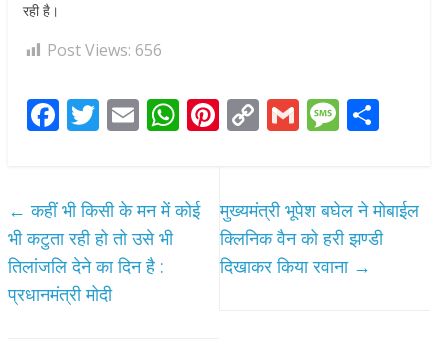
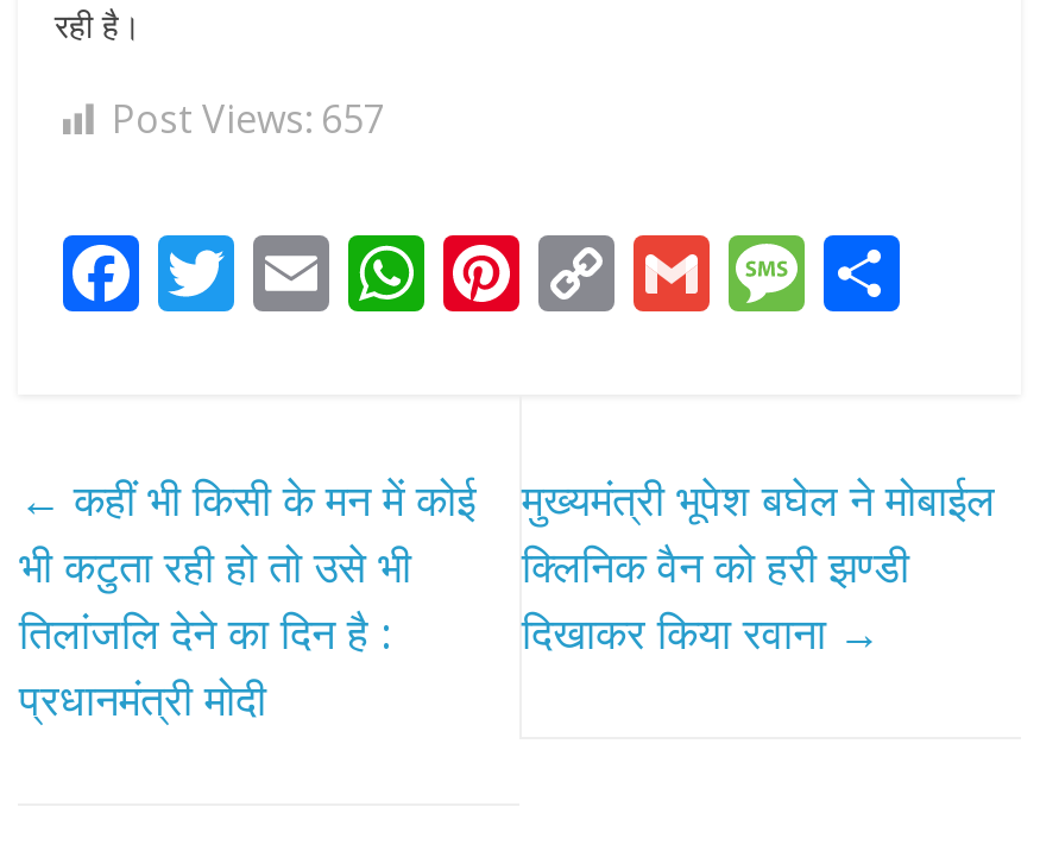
- Post Views: 656
+ Post Views: 657
